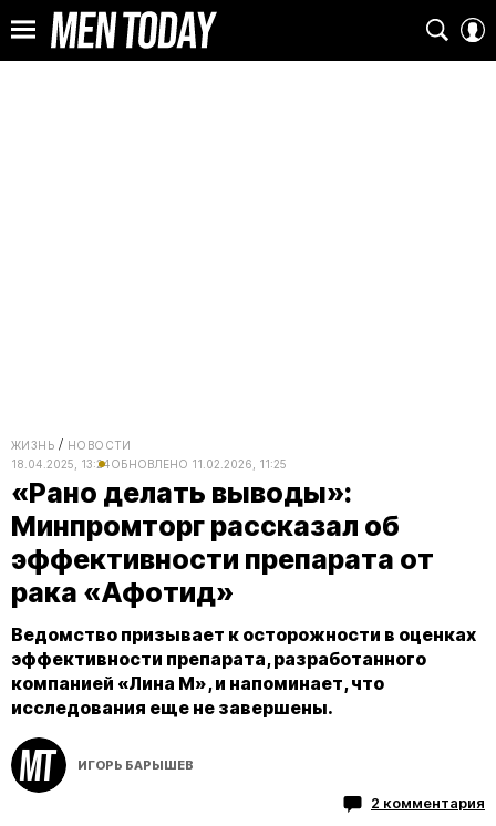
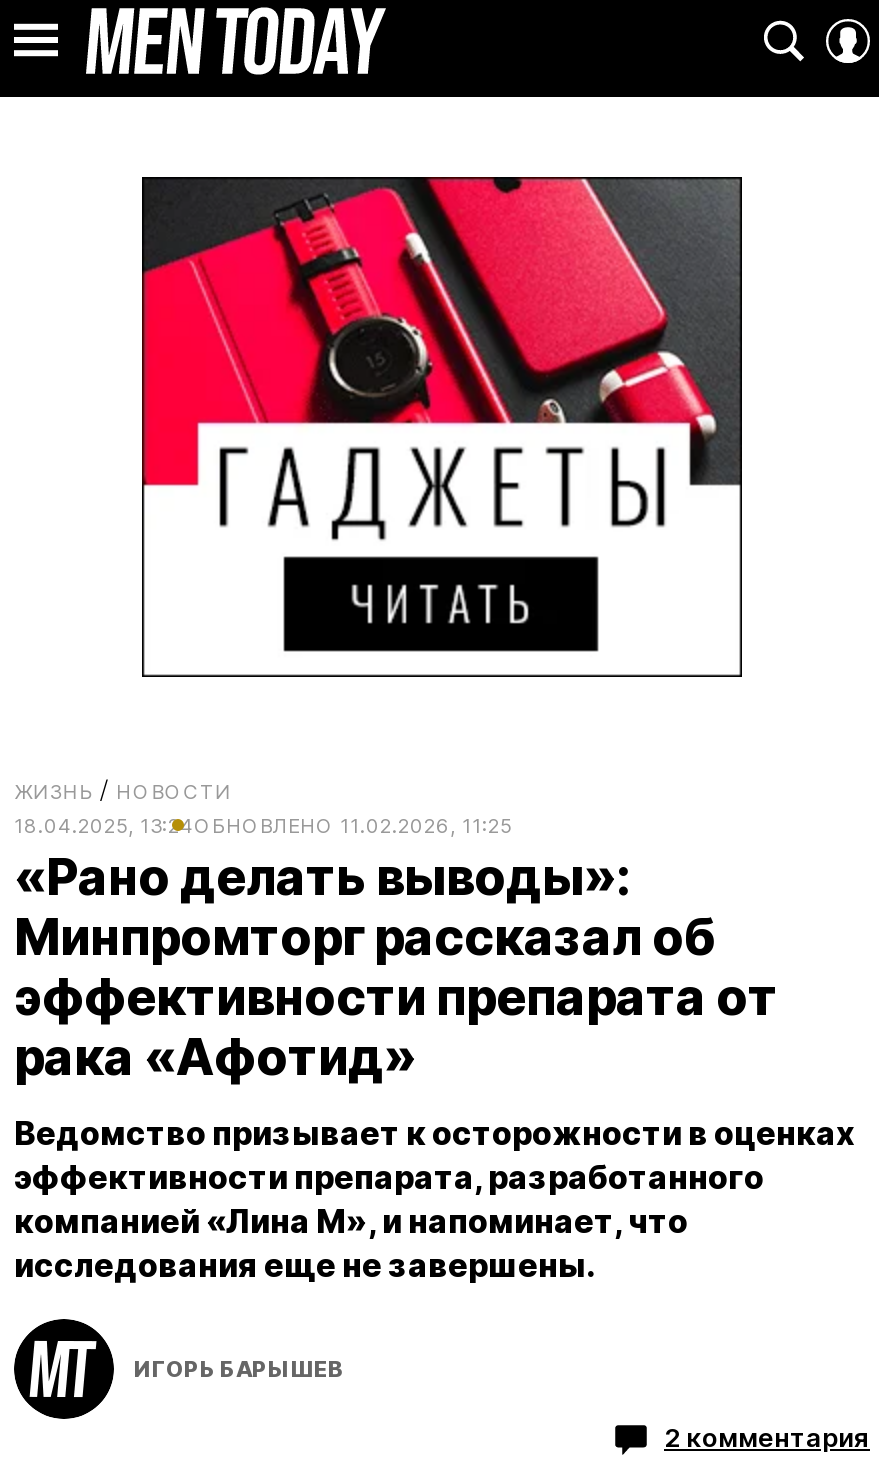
+ [image]
